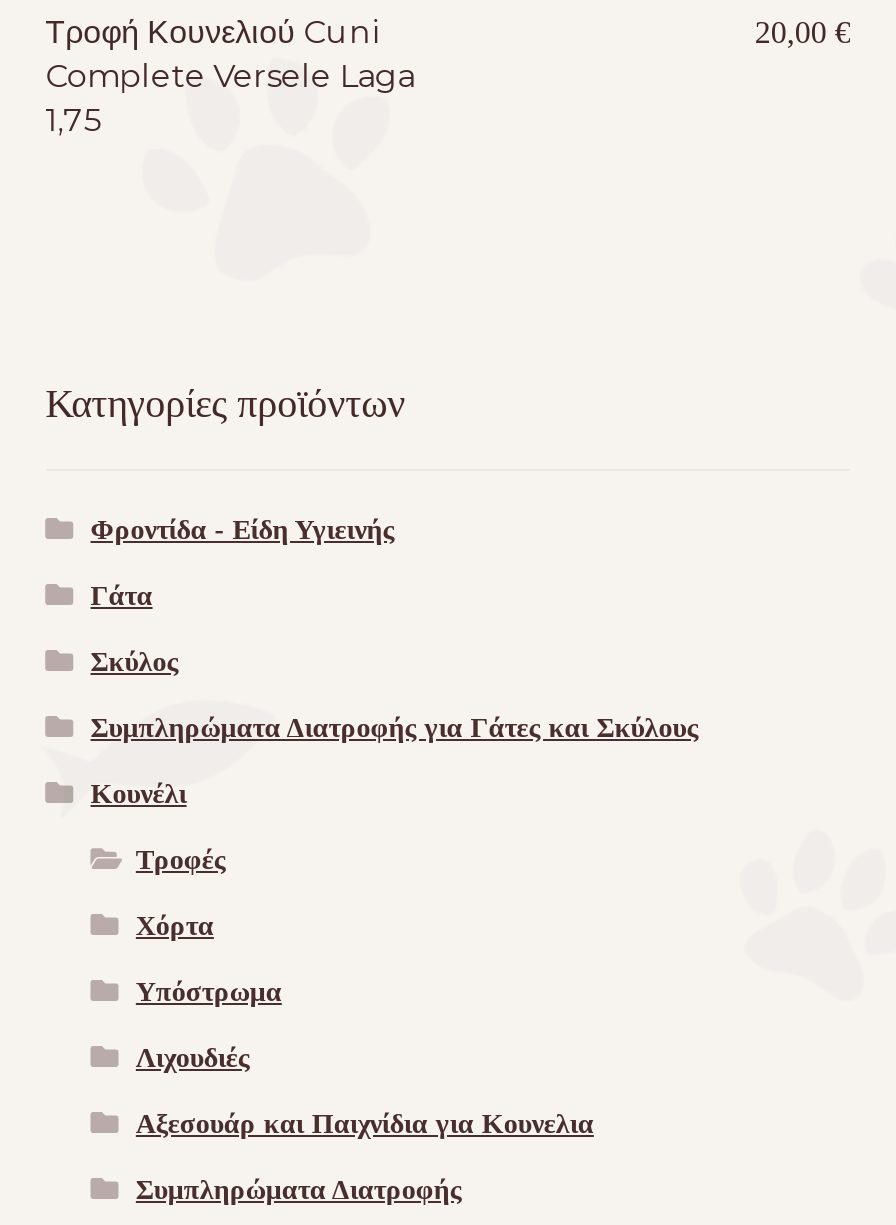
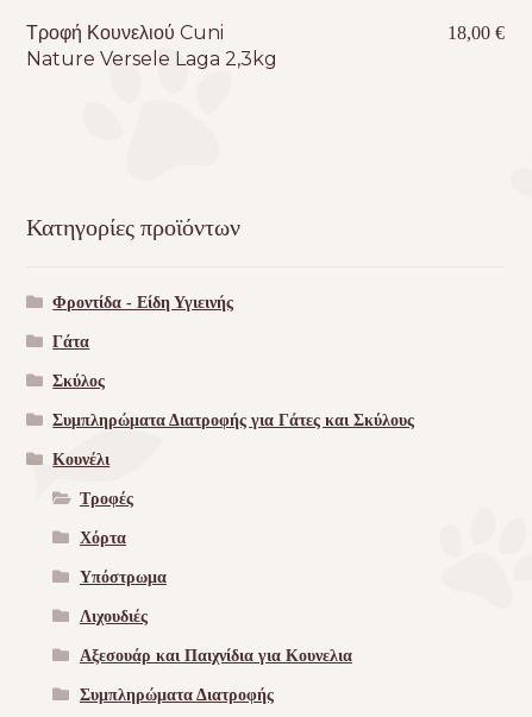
- 20,00 €
+ 18,00 €

- Complete Versele Laga
- 1,75
+ Nature Versele Laga 2,3kg
